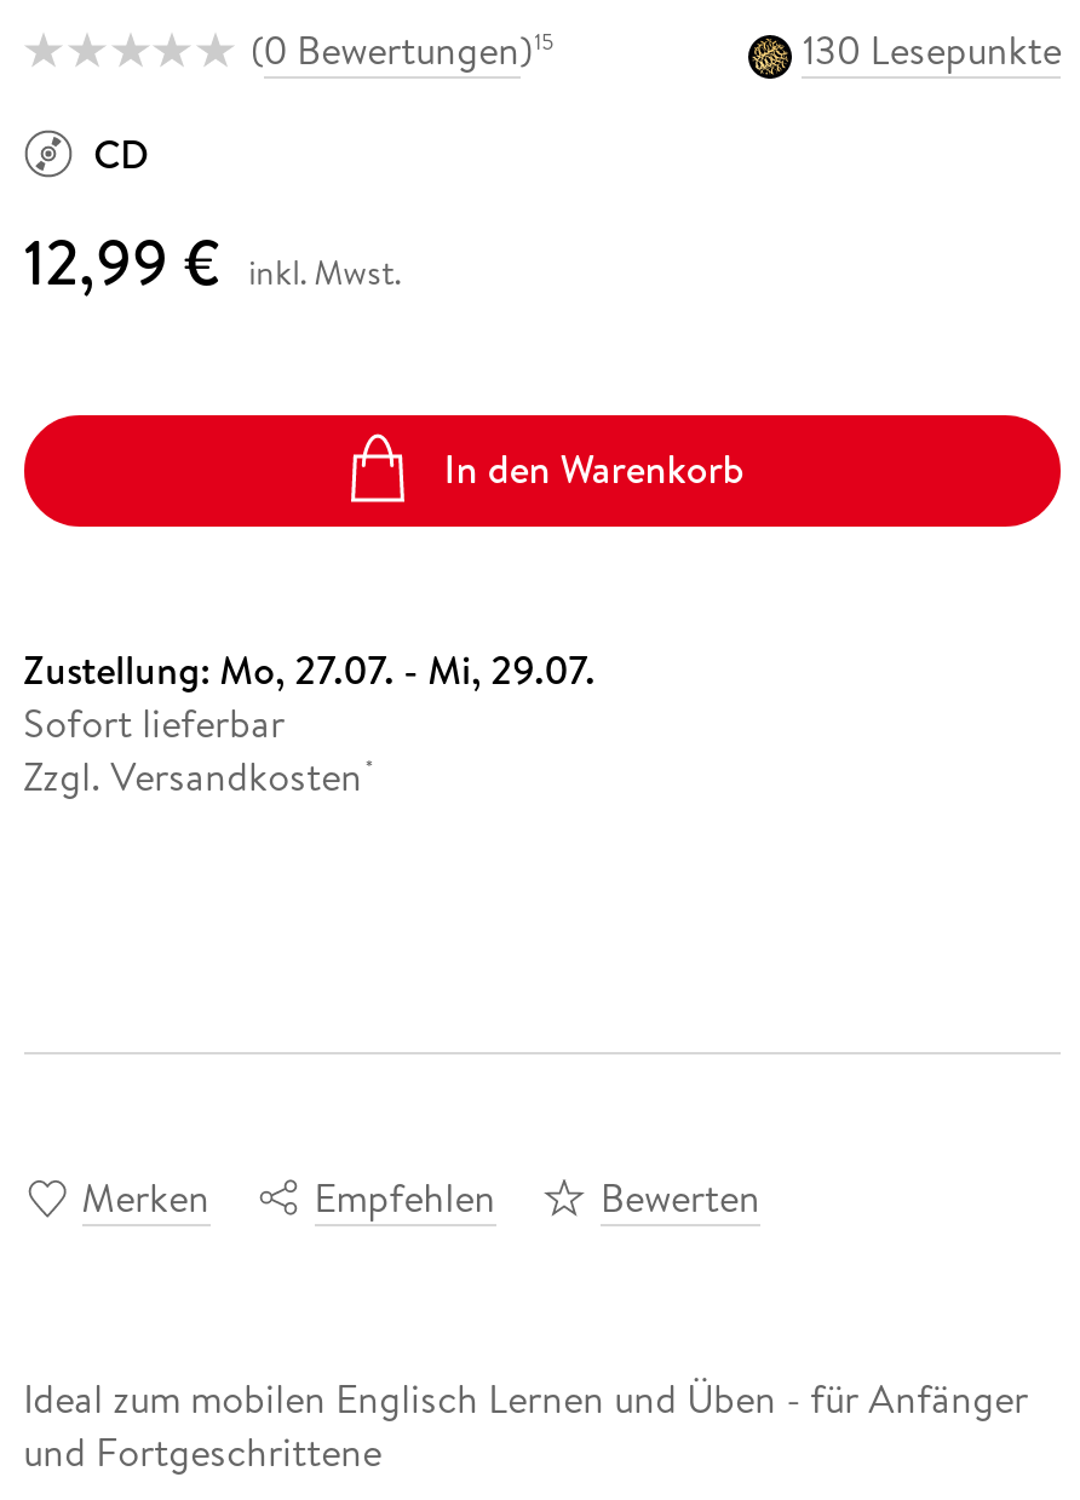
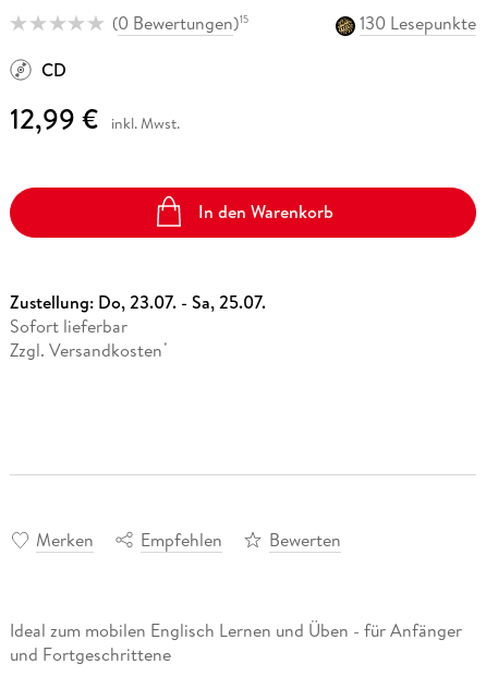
- Zustellung: Mo, 27.07. - Mi, 29.07.
+ Zustellung: Do, 23.07. - Sa, 25.07.
